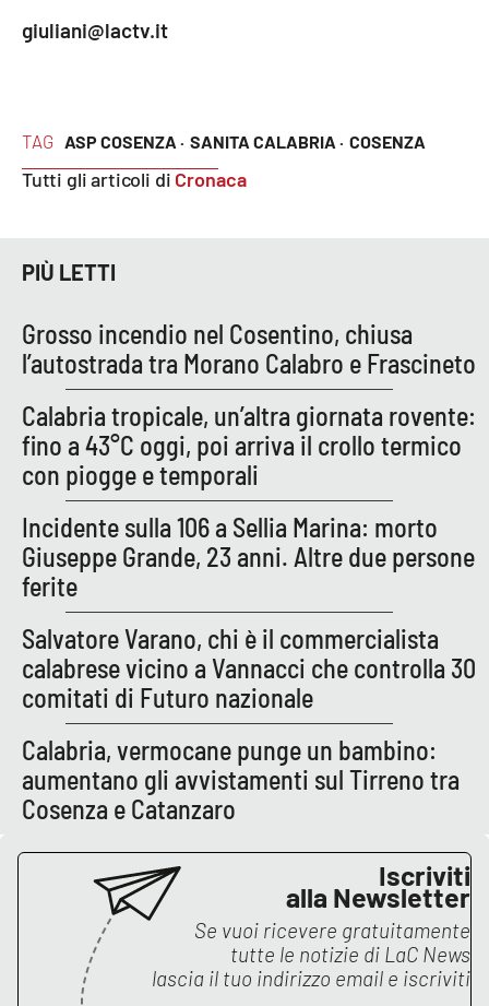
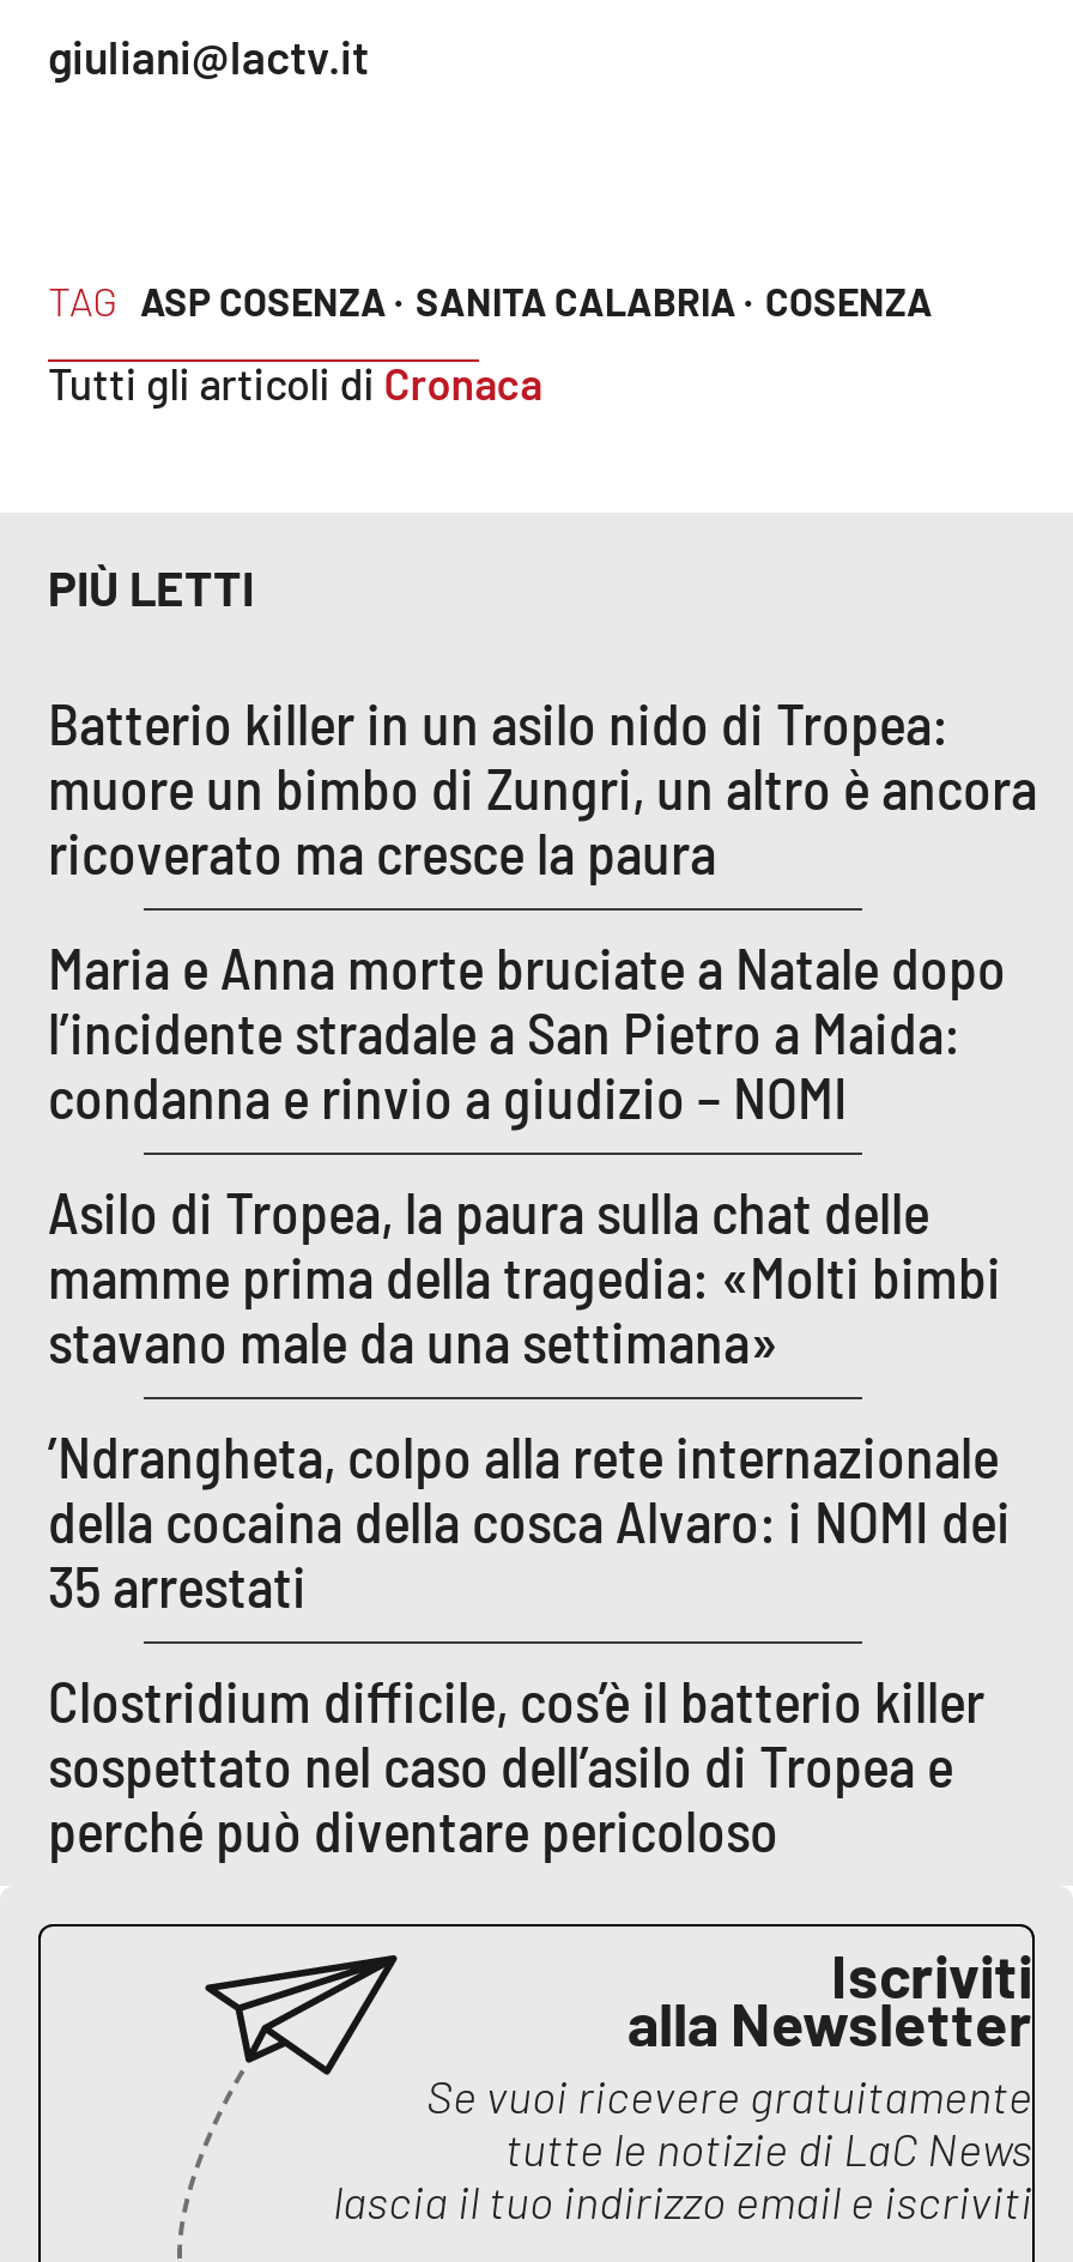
- Grosso incendio nel Cosentino, chiusa
- l’autostrada tra Morano Calabro e Frascineto
+ Batterio killer in un asilo nido di Tropea:
+ muore un bimbo di Zungri, un altro è ancora
+ ricoverato ma cresce la paura

- Calabria tropicale, un’altra giornata rovente:
- fino a 43°C oggi, poi arriva il crollo termico
- con piogge e temporali
+ Maria e Anna morte bruciate a Natale dopo
+ l’incidente stradale a San Pietro a Maida:
+ condanna e rinvio a giudizio – NOMI

- Incidente sulla 106 a Sellia Marina: morto
- Giuseppe Grande, 23 anni. Altre due persone
- ferite
+ Asilo di Tropea, la paura sulla chat delle
+ mamme prima della tragedia: «Molti bimbi
+ stavano male da una settimana»

- Salvatore Varano, chi è il commercialista
- calabrese vicino a Vannacci che controlla 30
- comitati di Futuro nazionale
+ ’Ndrangheta, colpo alla rete internazionale
+ della cocaina della cosca Alvaro: i NOMI dei
+ 35 arrestati

- Calabria, vermocane punge un bambino:
- aumentano gli avvistamenti sul Tirreno tra
- Cosenza e Catanzaro
+ Clostridium difficile, cos’è il batterio killer
+ sospettato nel caso dell’asilo di Tropea e
+ perché può diventare pericoloso
